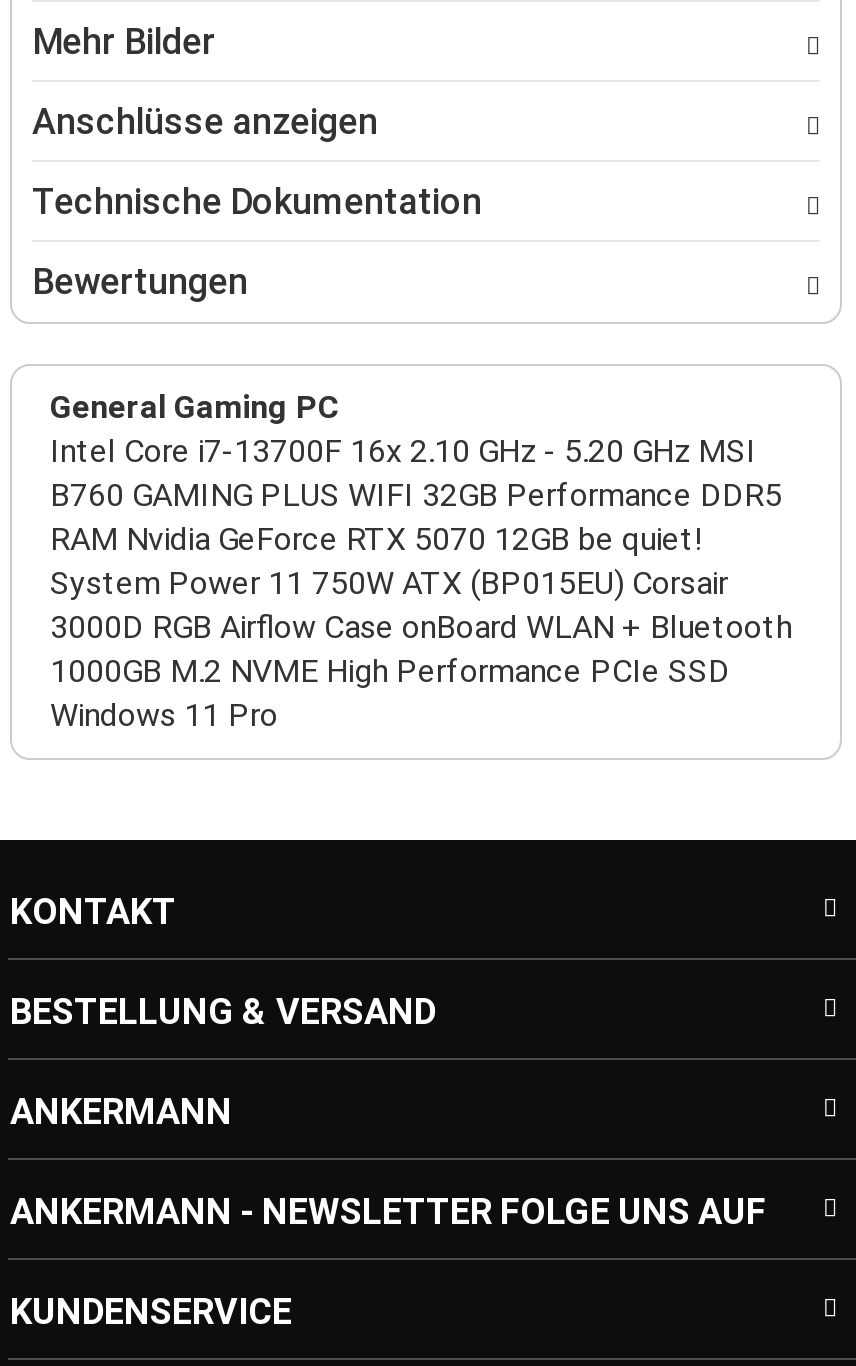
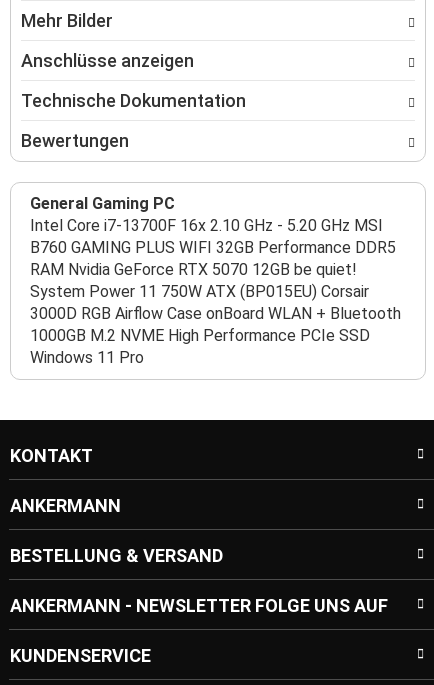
moved down: BESTELLUNG & VERSAND

moved up: ANKERMANN
